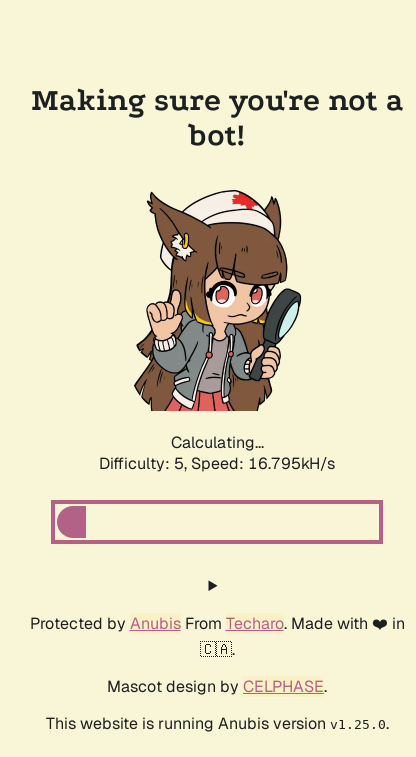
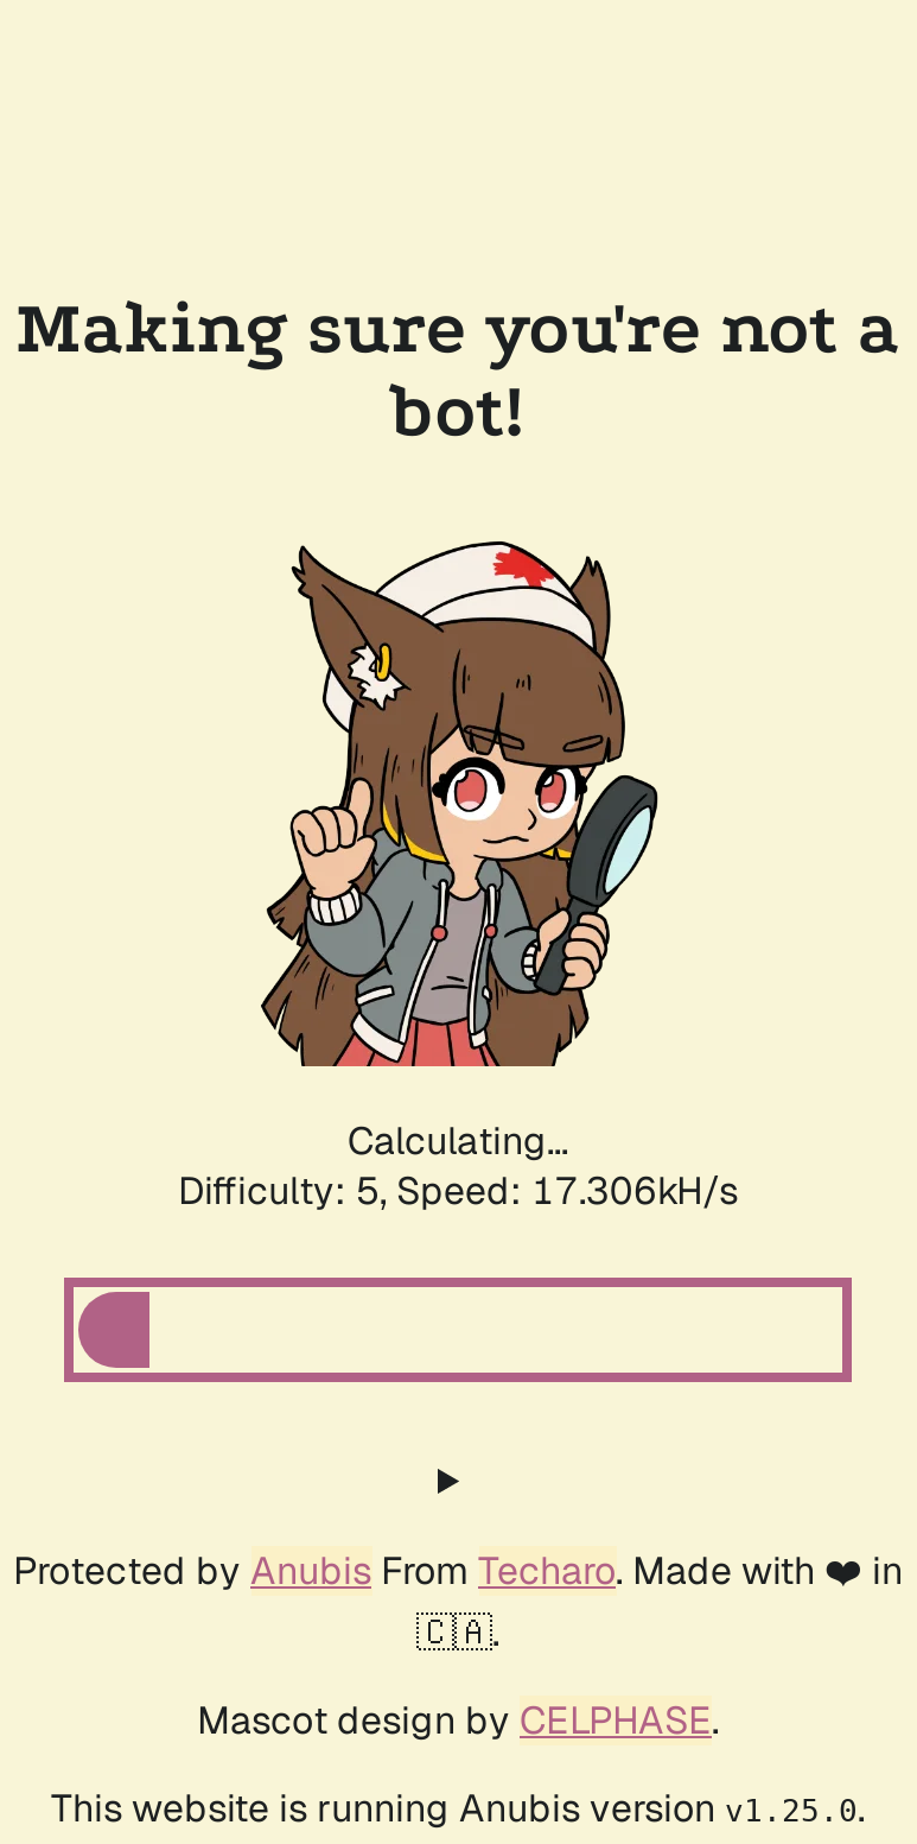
- Difficulty: 5, Speed: 16.795kH/s
+ Difficulty: 5, Speed: 17.306kH/s
